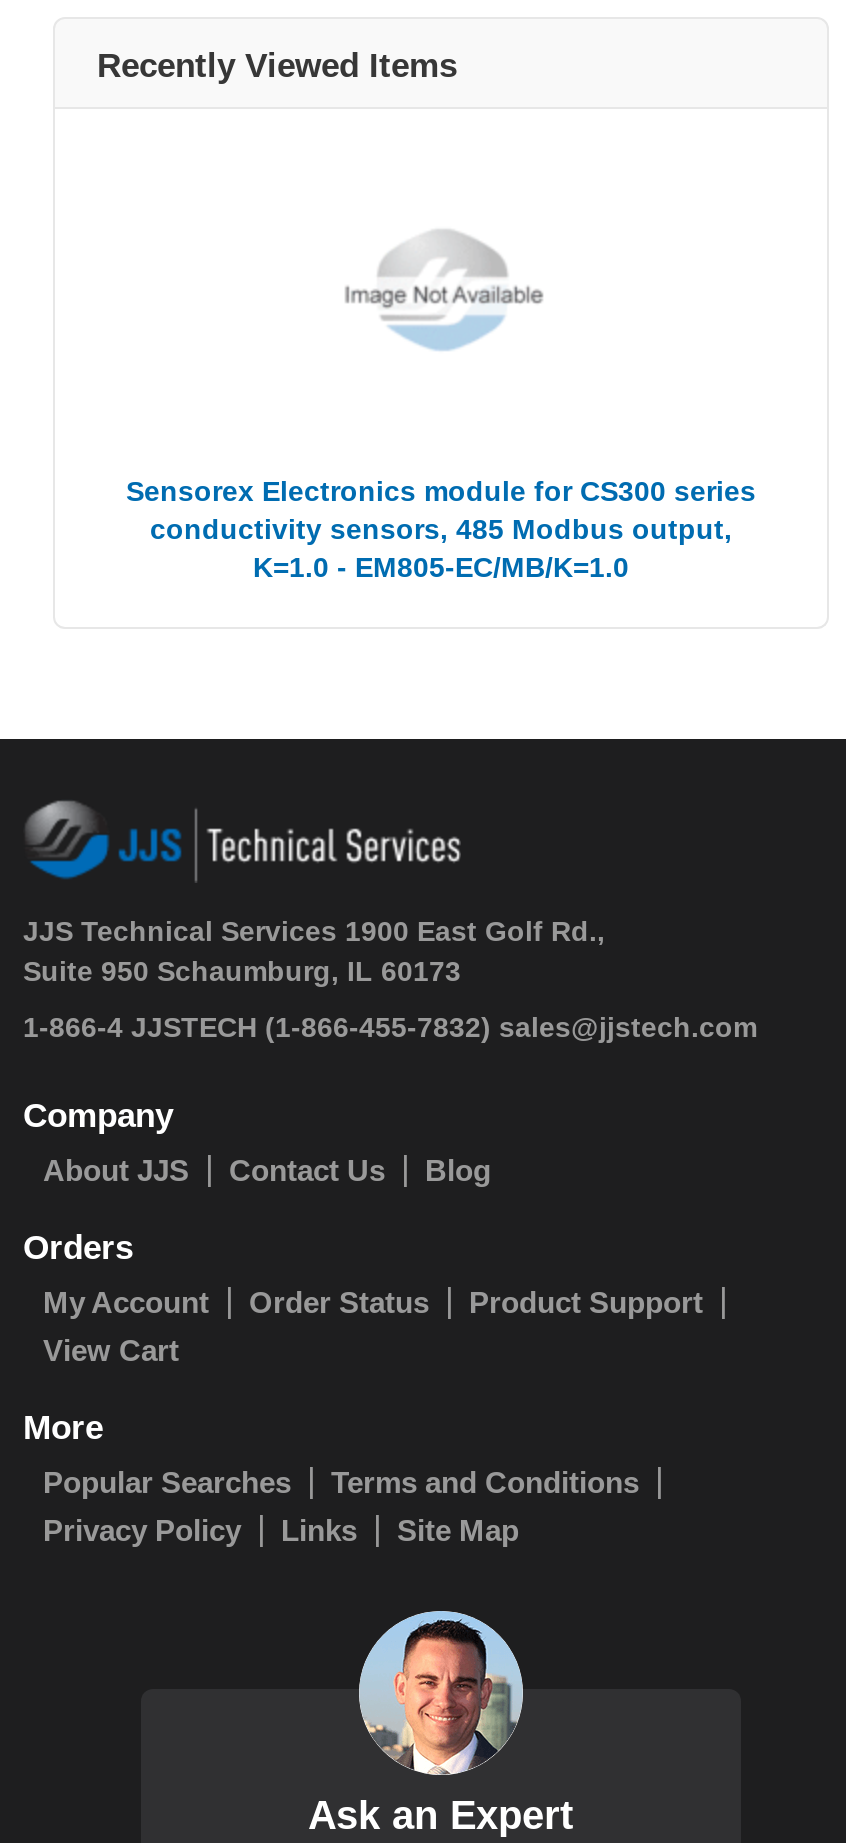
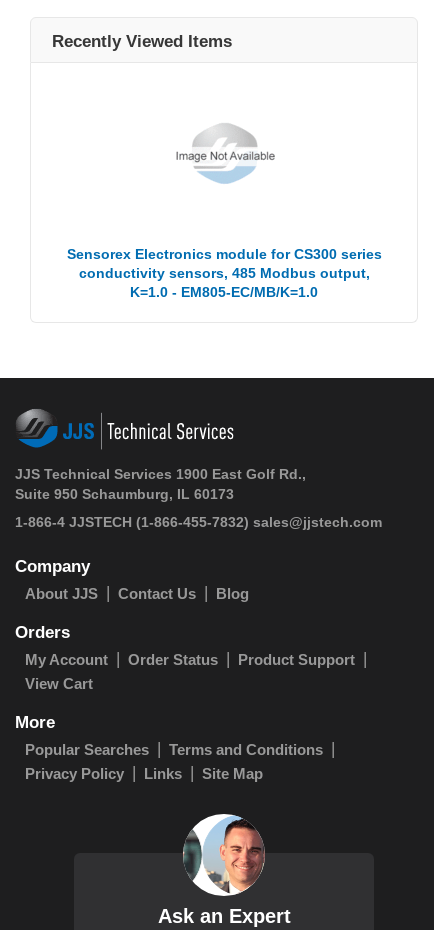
- [image]
+ [image]
